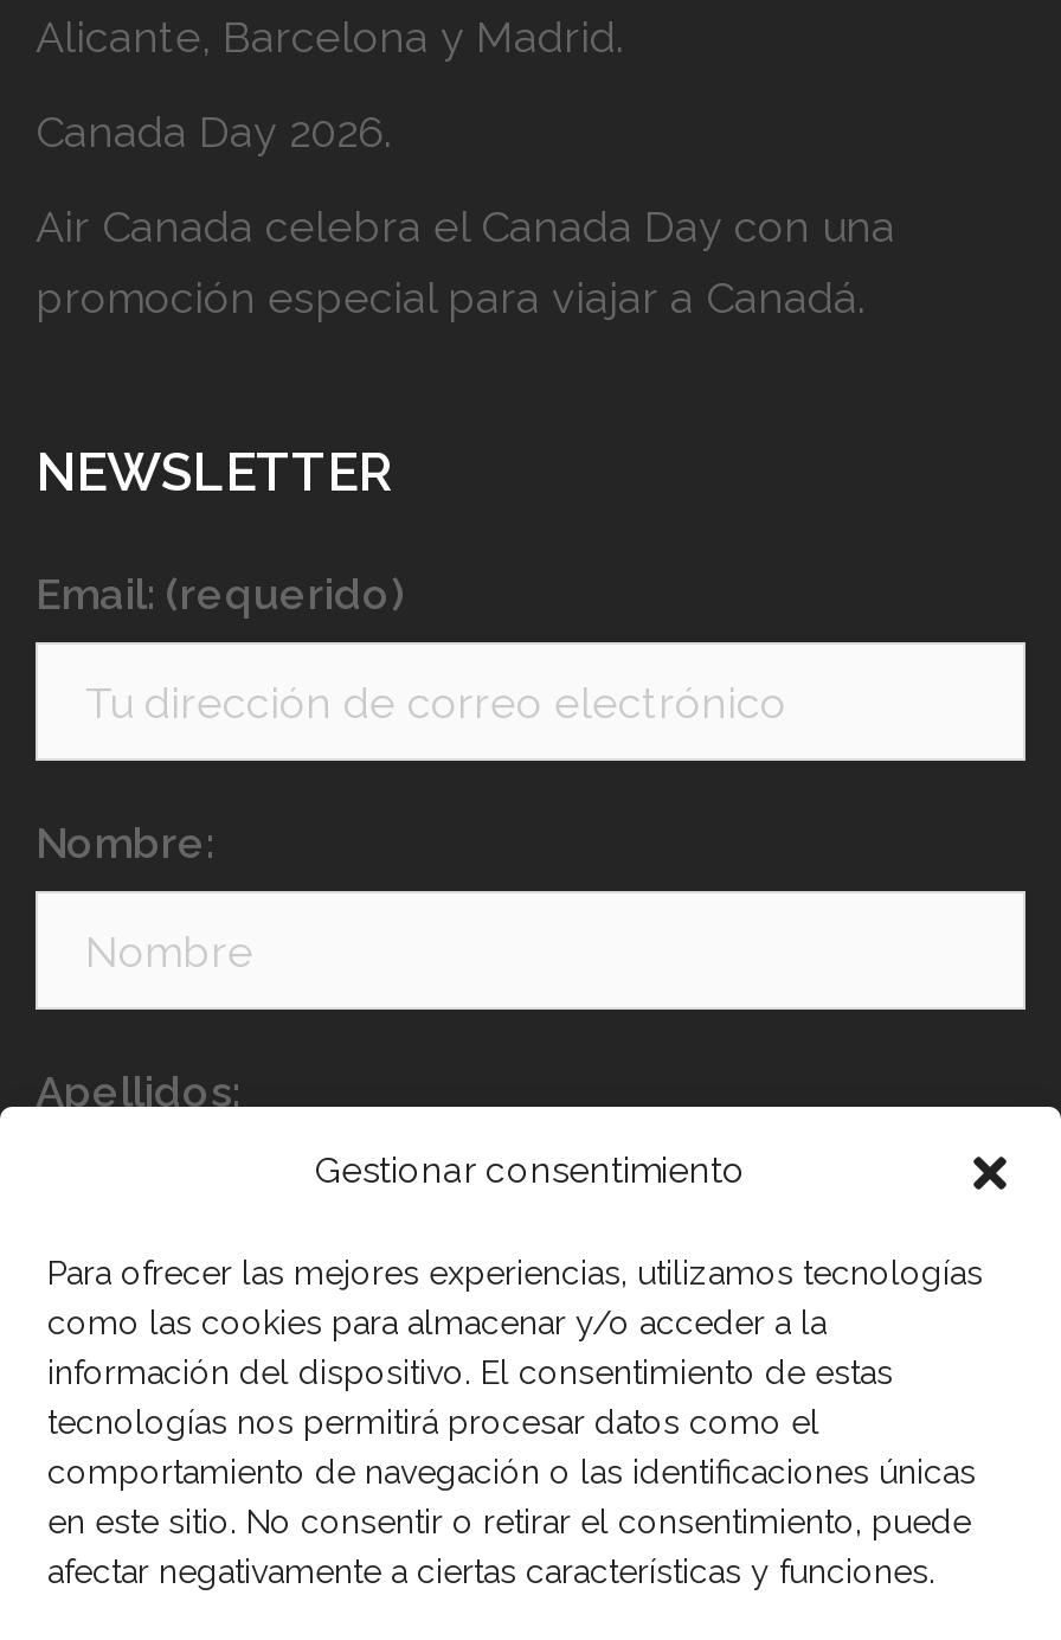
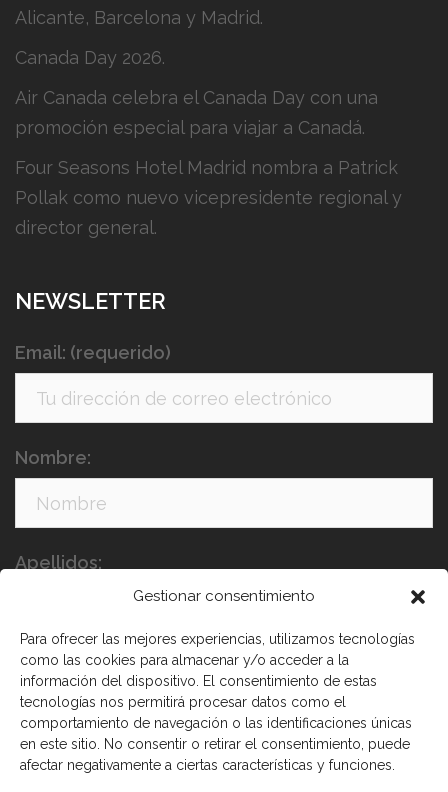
+ Four Seasons Hotel Madrid nombra a Patrick
+ Pollak como nuevo vicepresidente regional y
+ director general.
